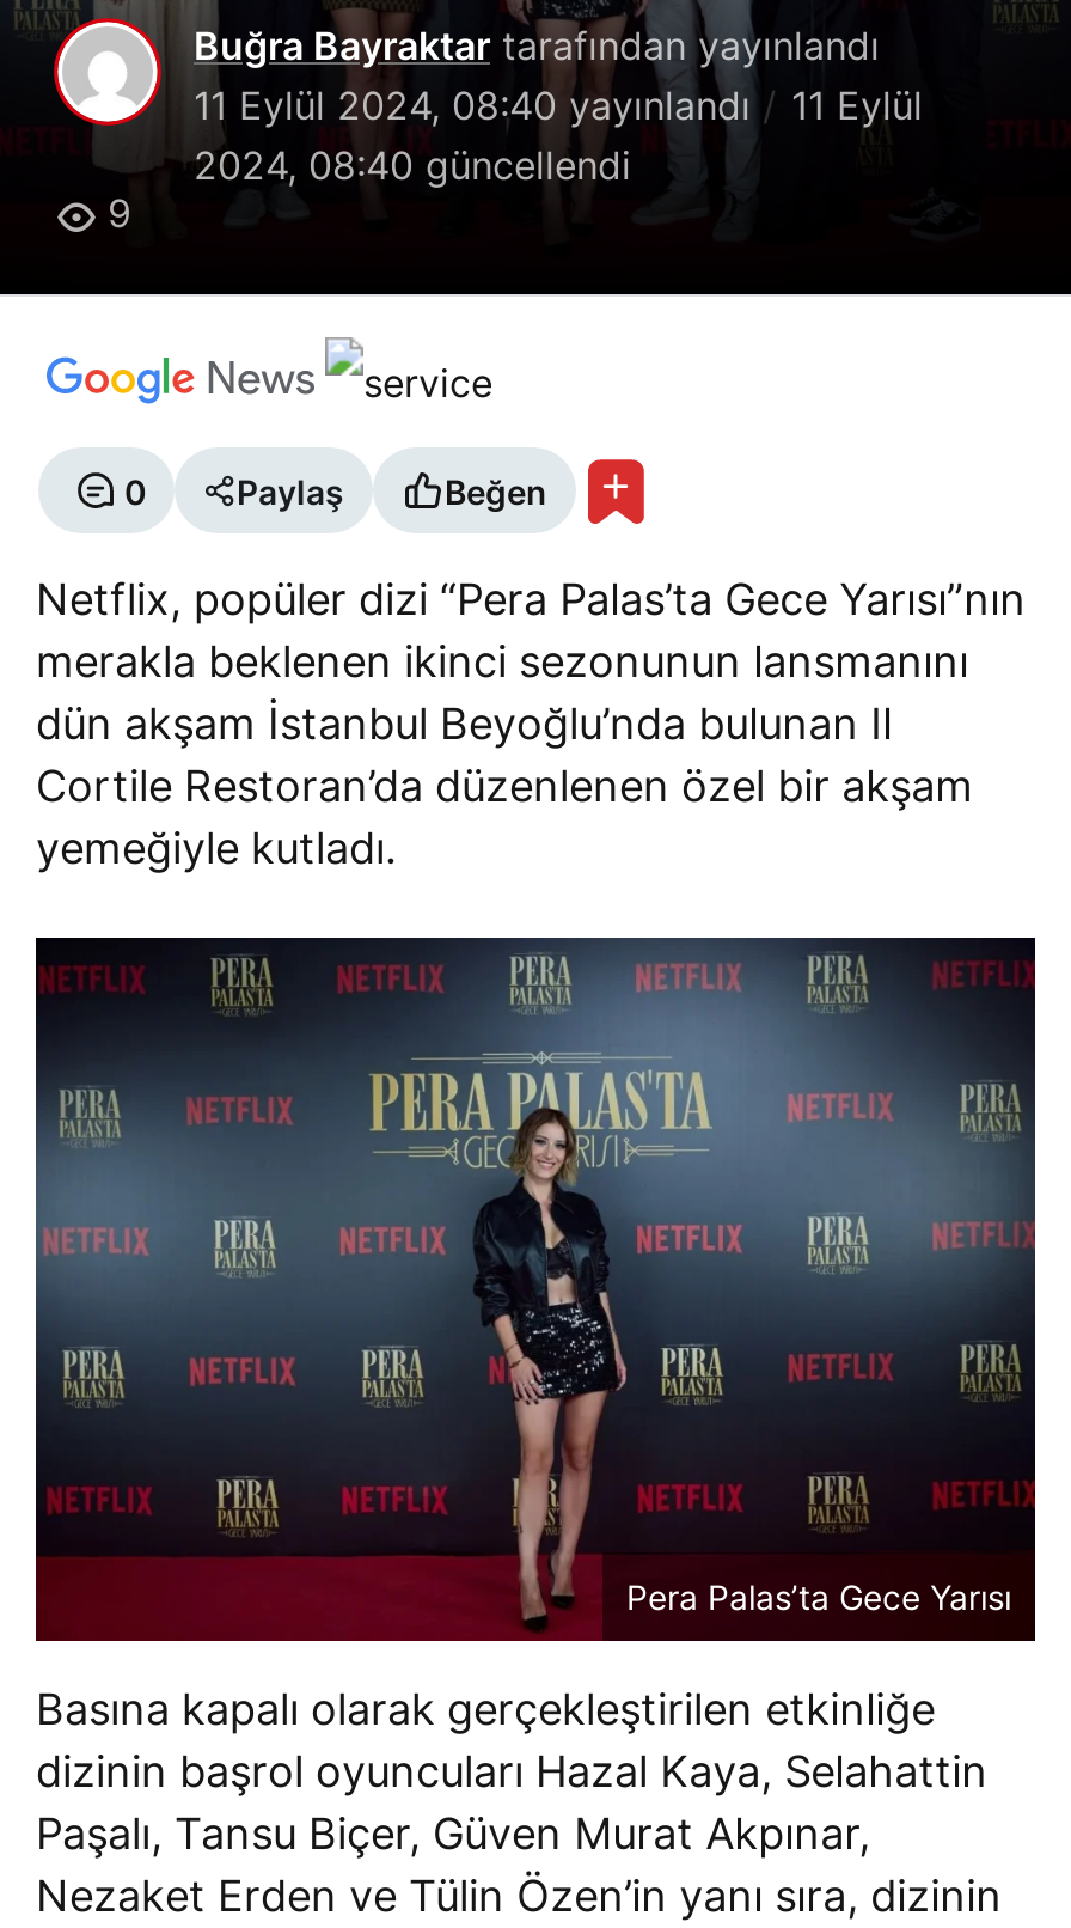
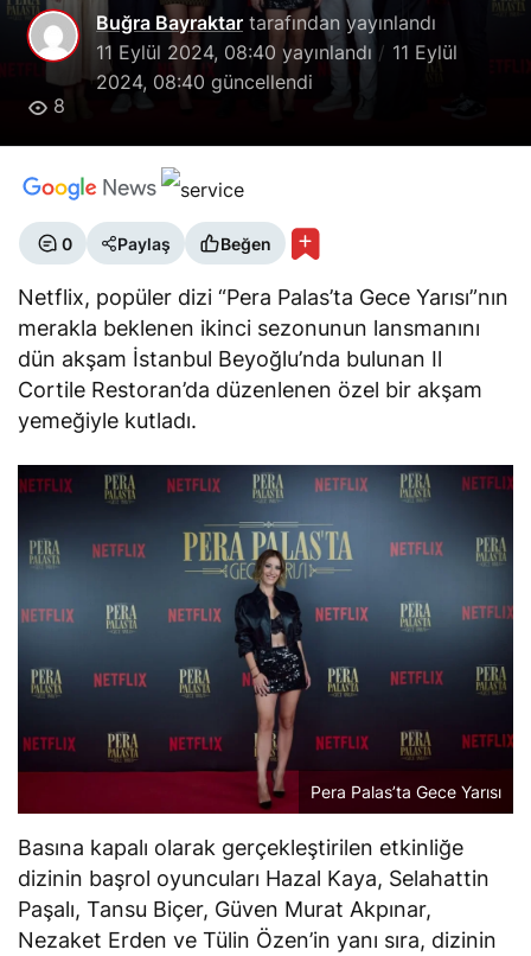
- 9
+ 8
